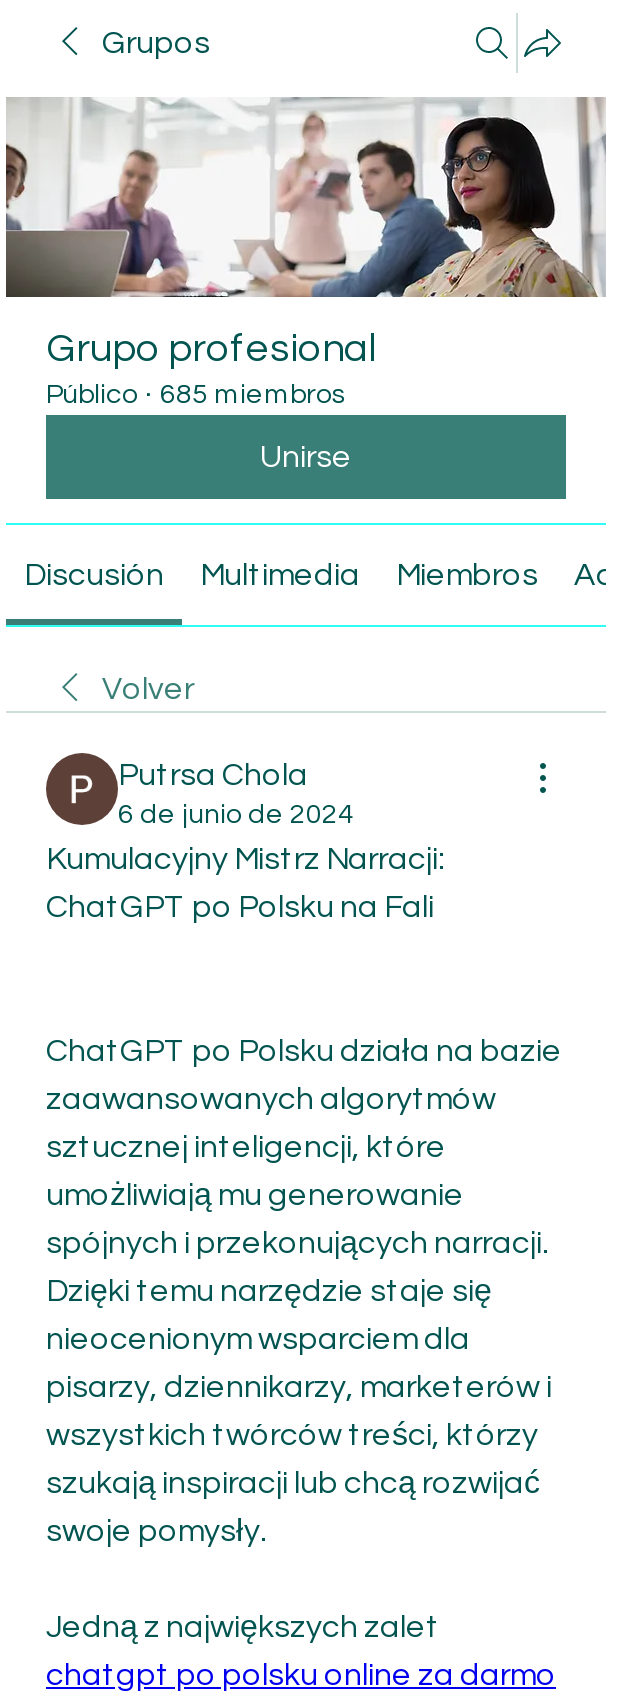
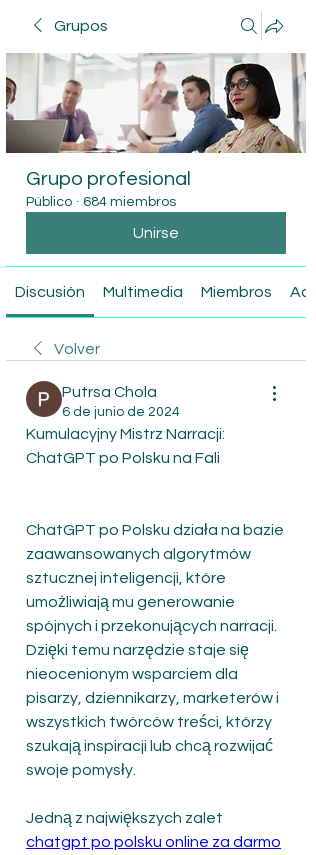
- Público · 685 miembros
+ Público · 684 miembros
